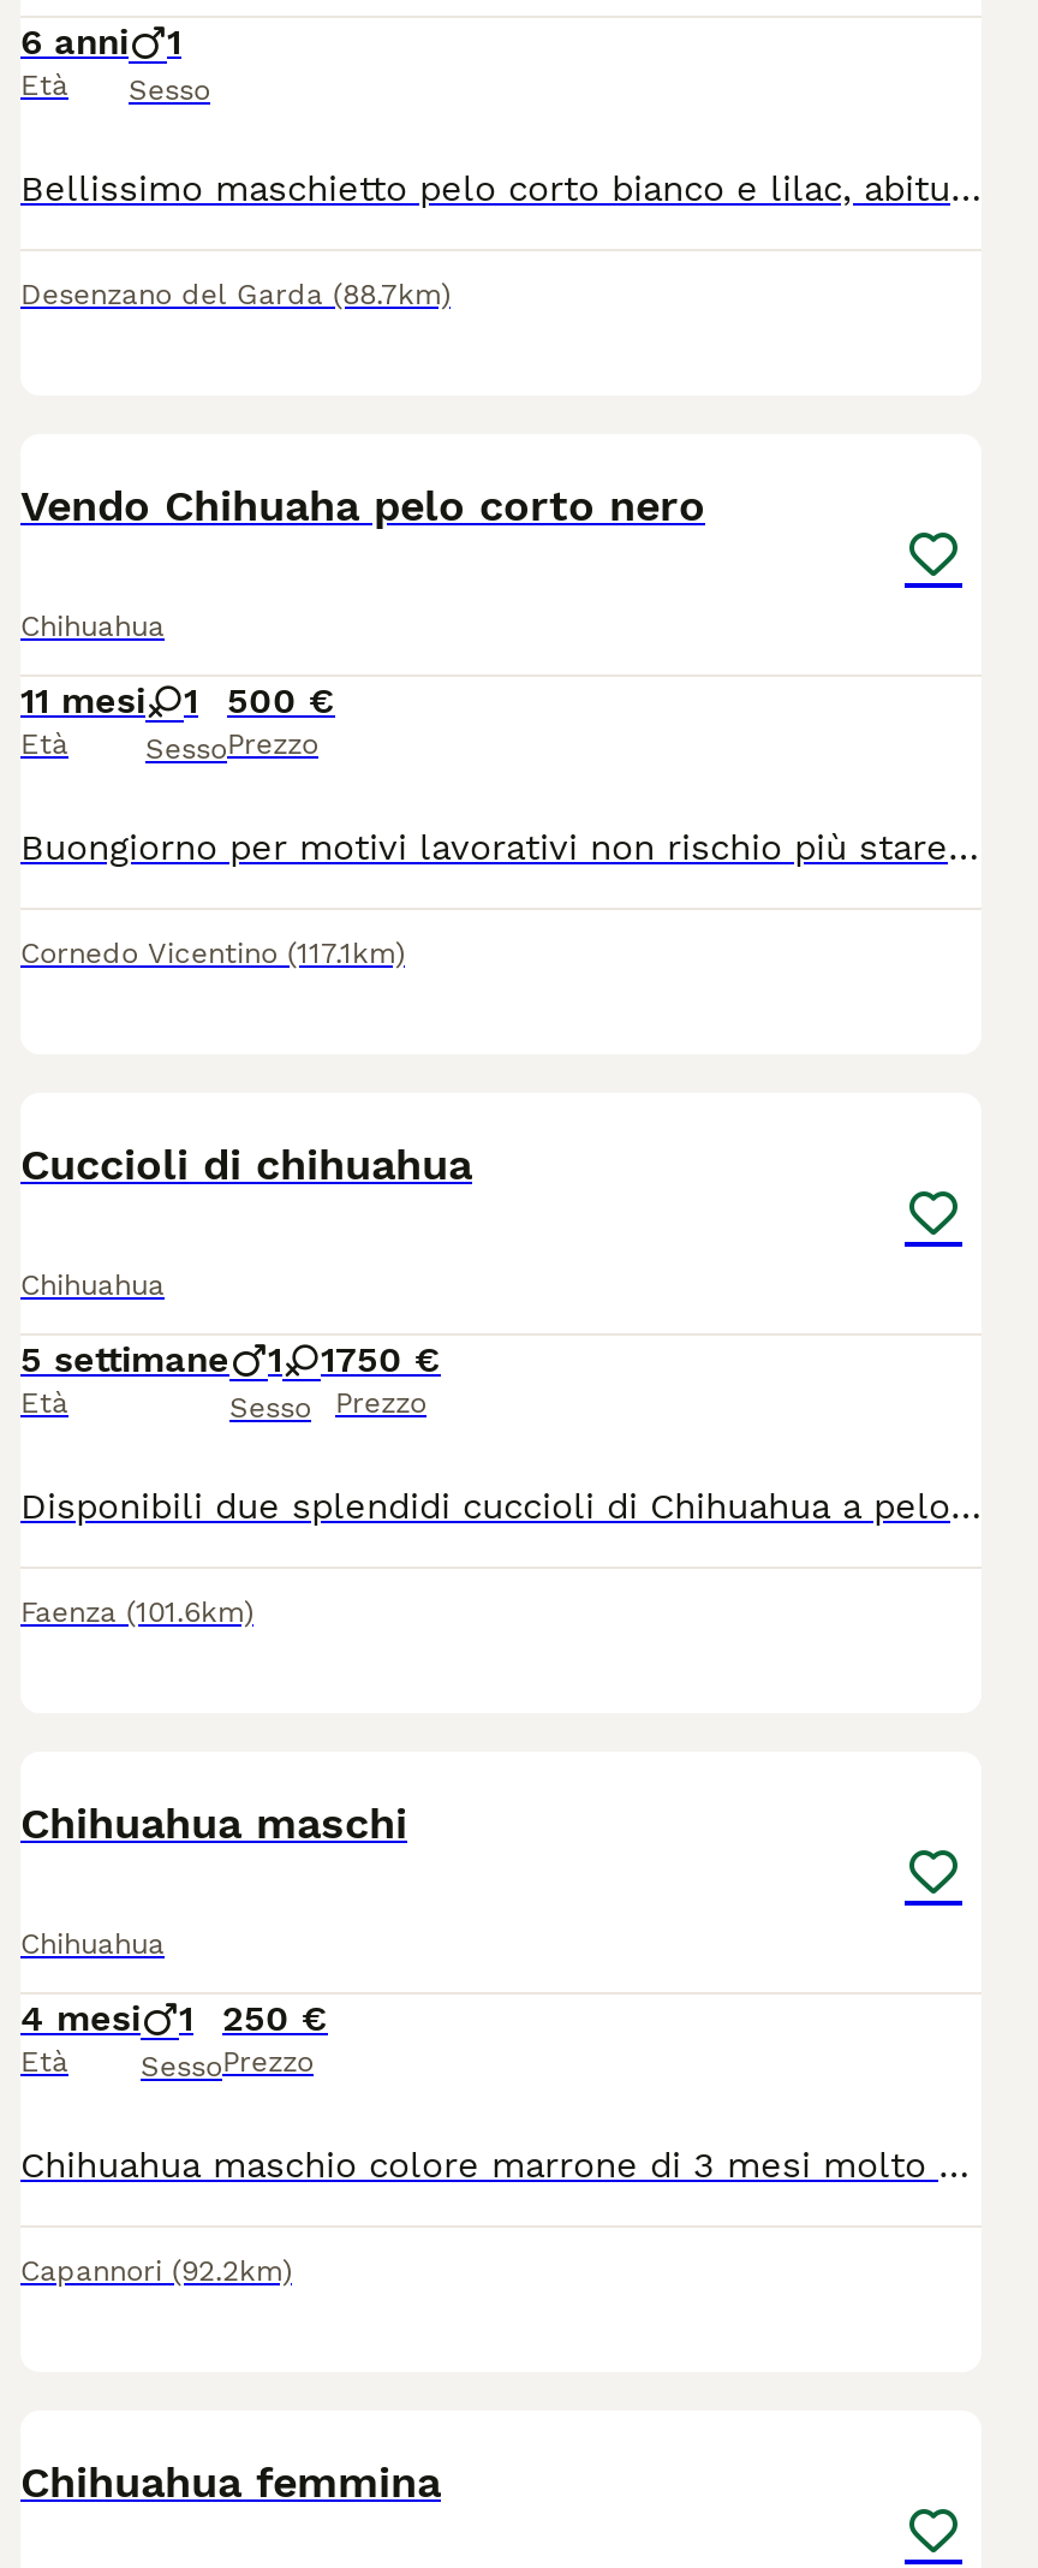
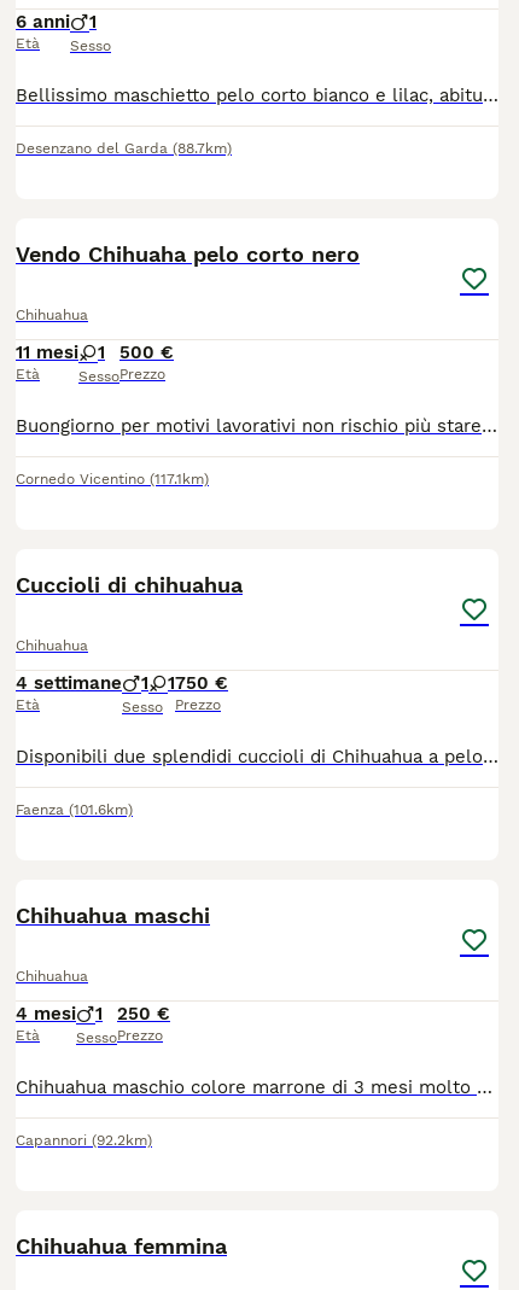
- 5 settimane
+ 4 settimane
